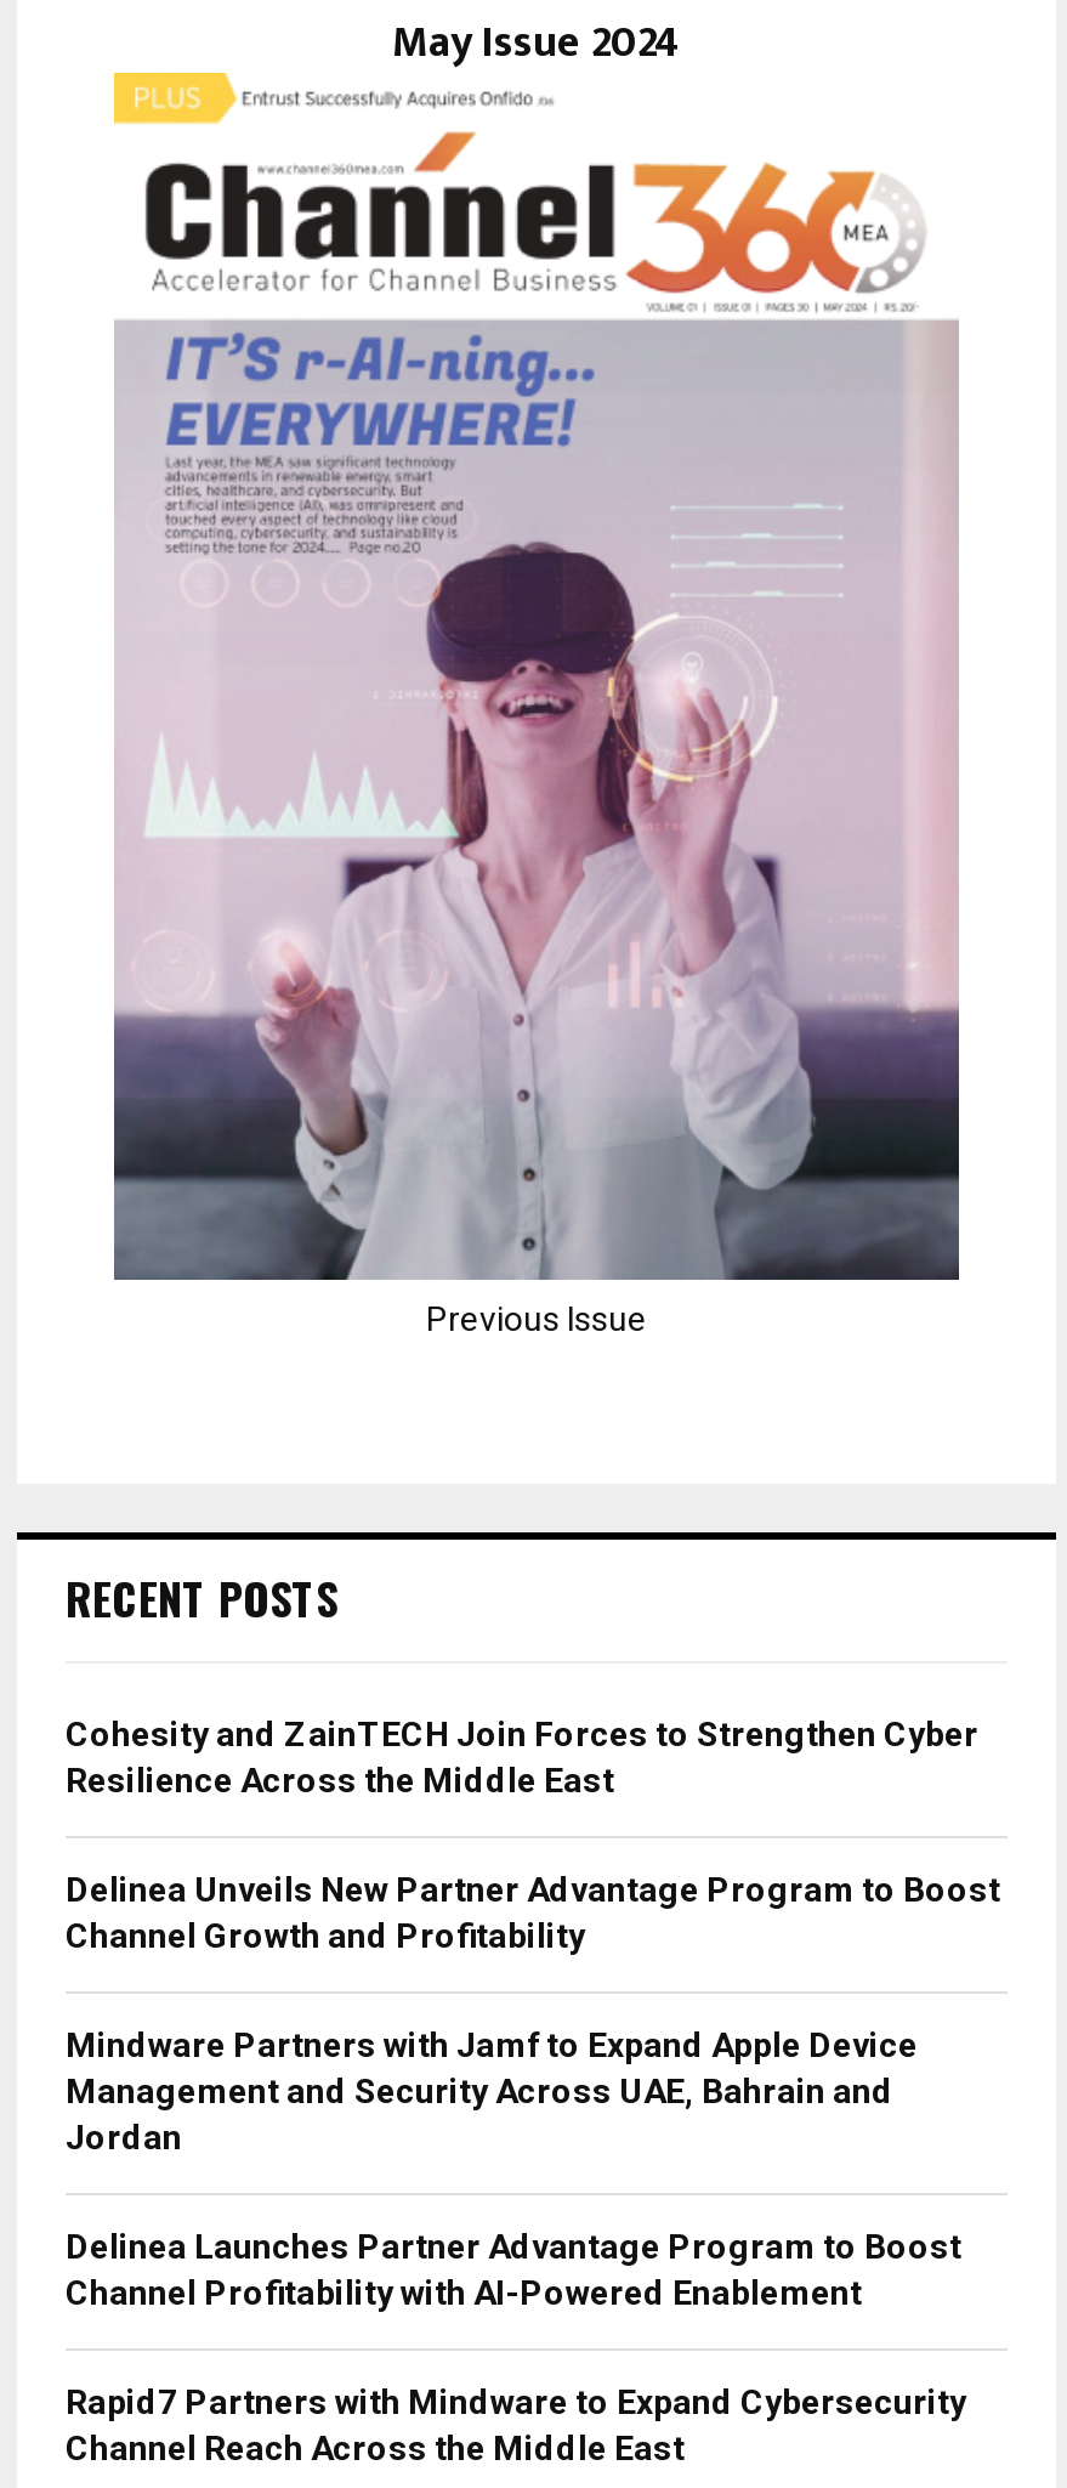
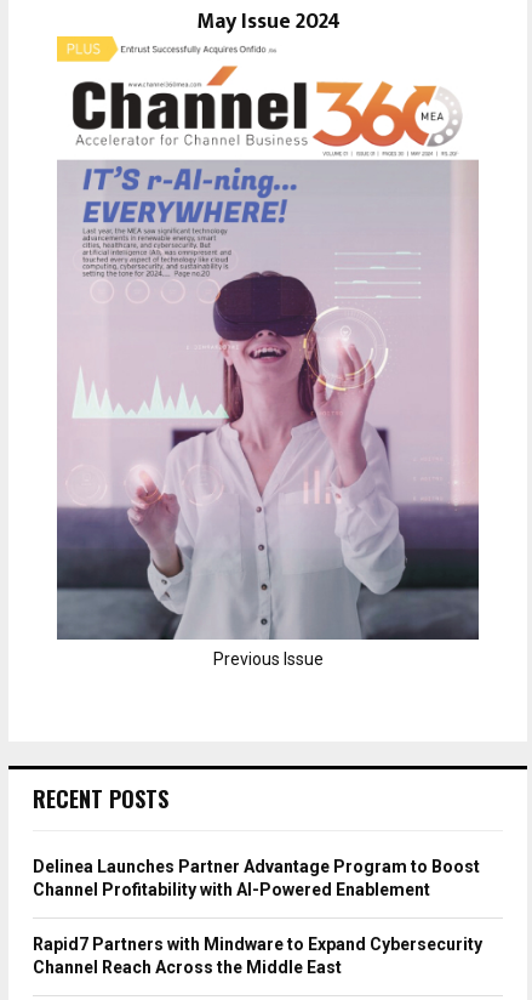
- Cohesity and ZainTECH Join Forces to Strengthen Cyber
- Resilience Across the Middle East
- Delinea Unveils New Partner Advantage Program to Boost
- Channel Growth and Profitability
- Mindware Partners with Jamf to Expand Apple Device
- Management and Security Across UAE, Bahrain and
- Jordan
